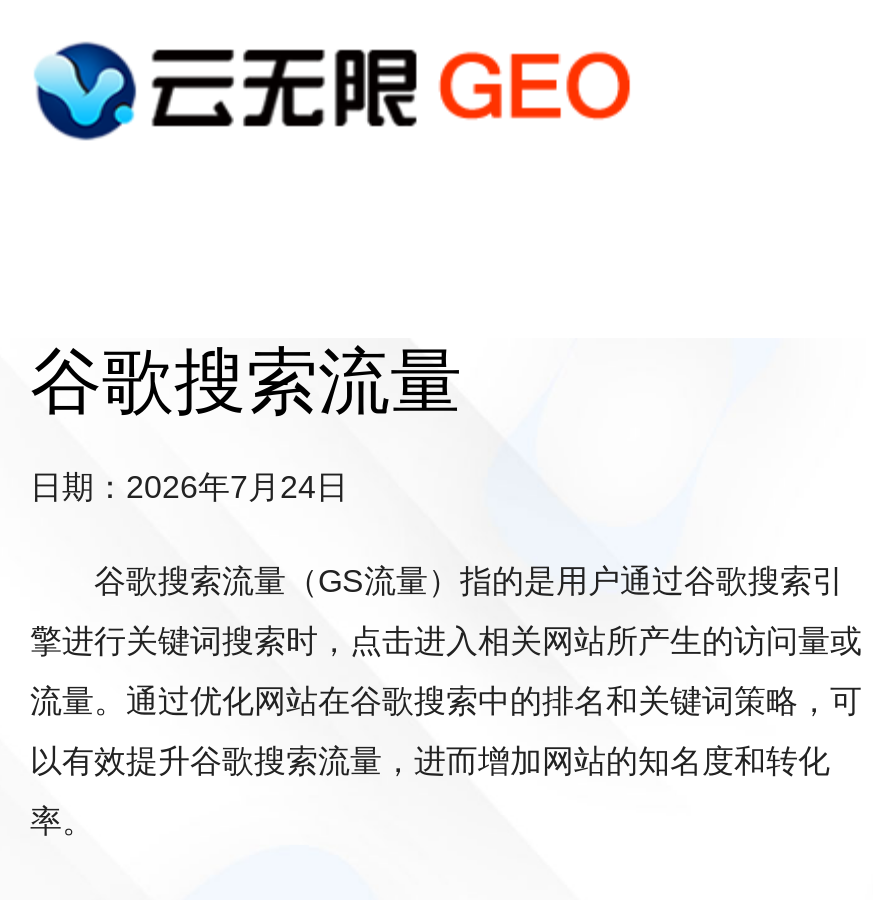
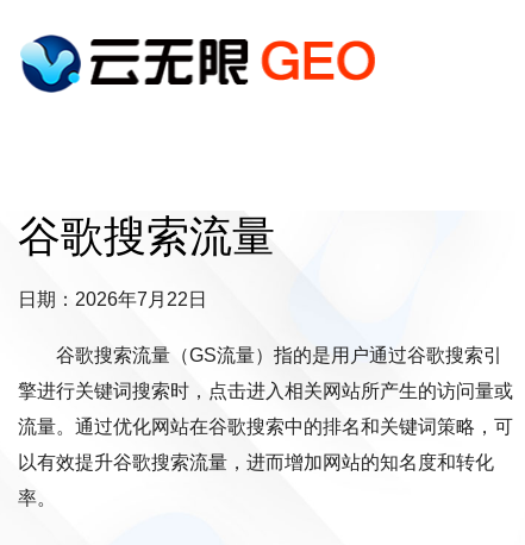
- 日期：2026年7月24日
+ 日期：2026年7月22日
